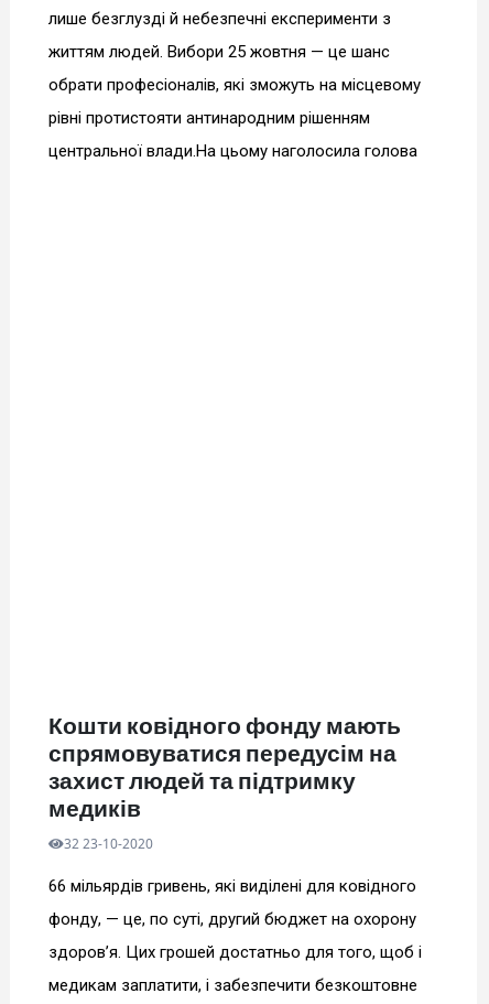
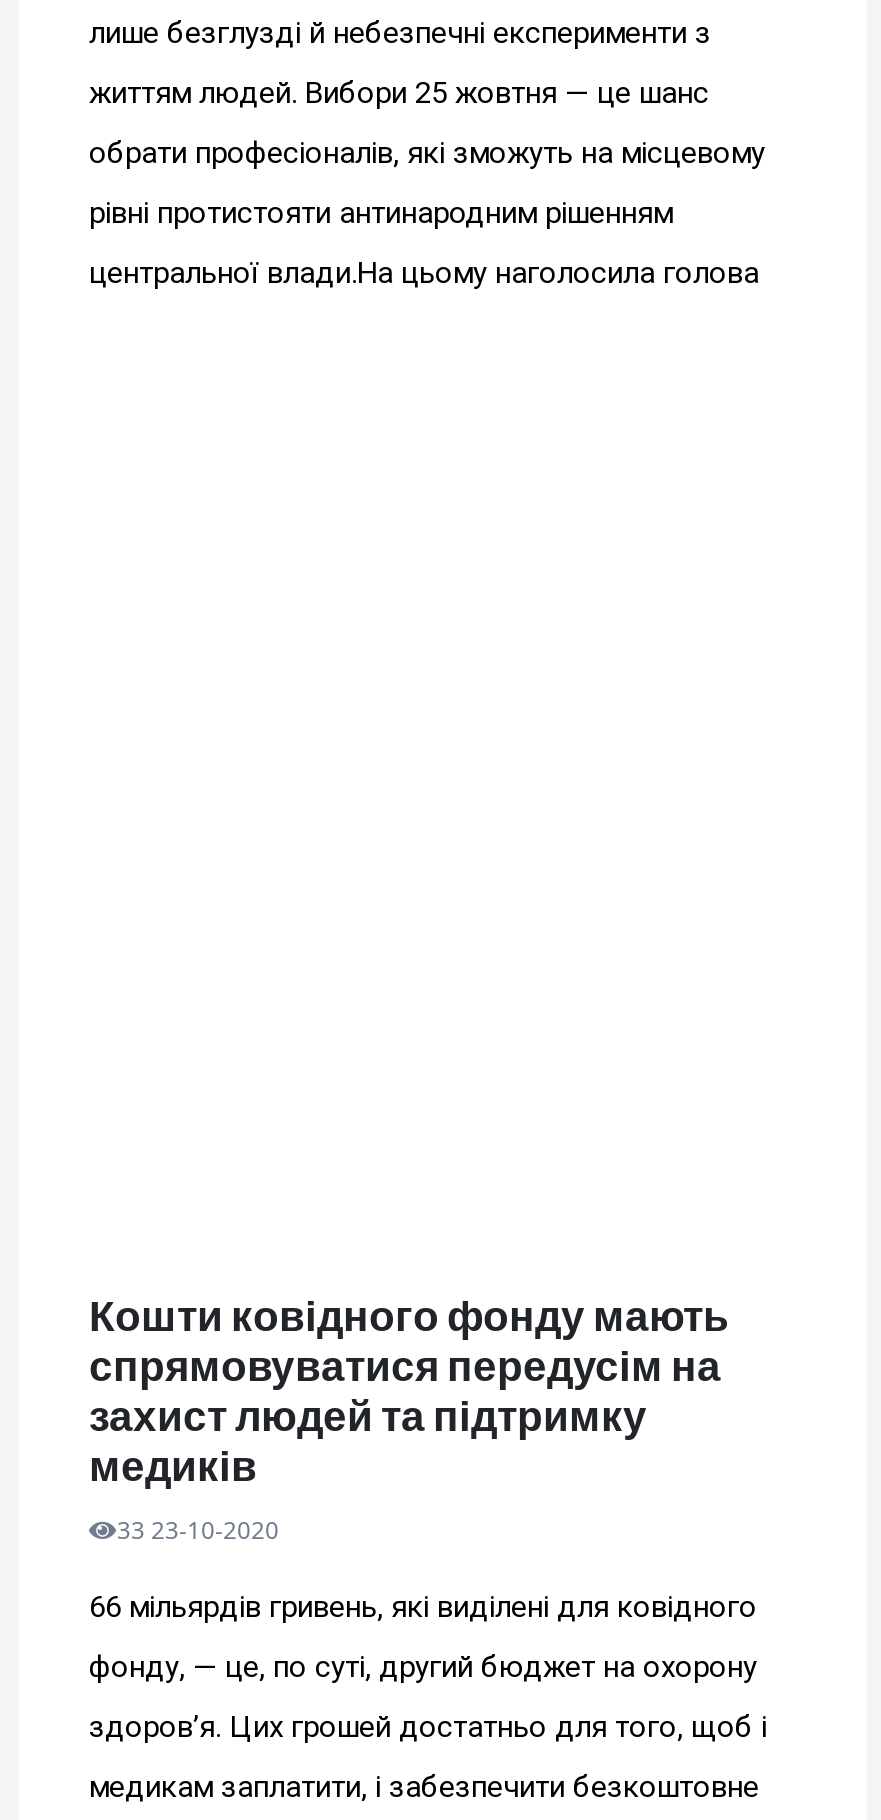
- 32 23-10-2020
+ 33 23-10-2020
